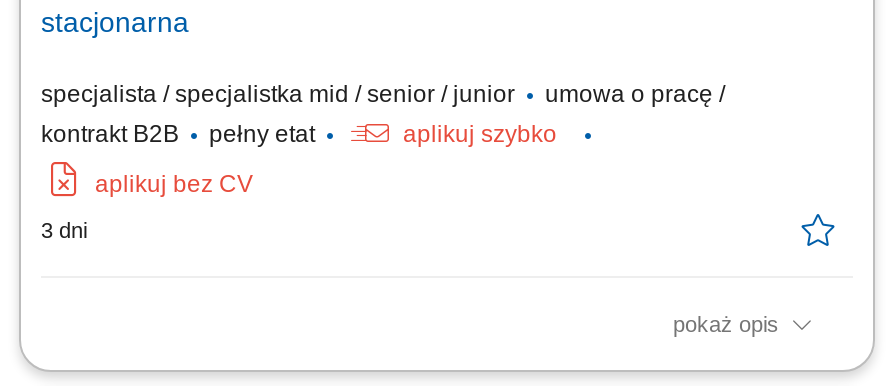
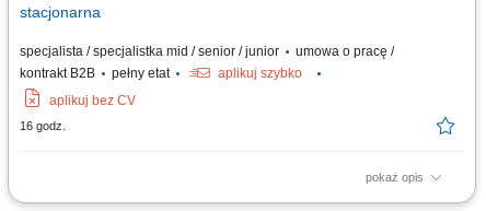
- 3 dni
+ 16 godz.
